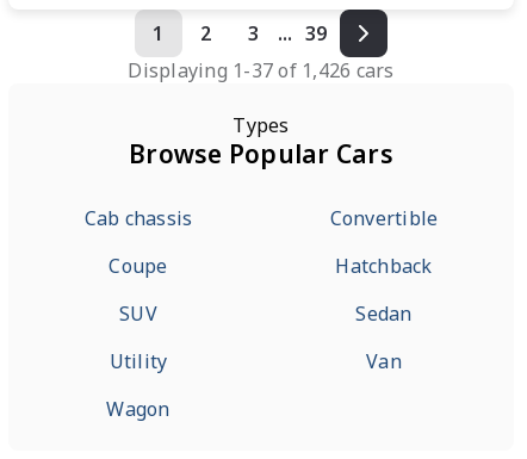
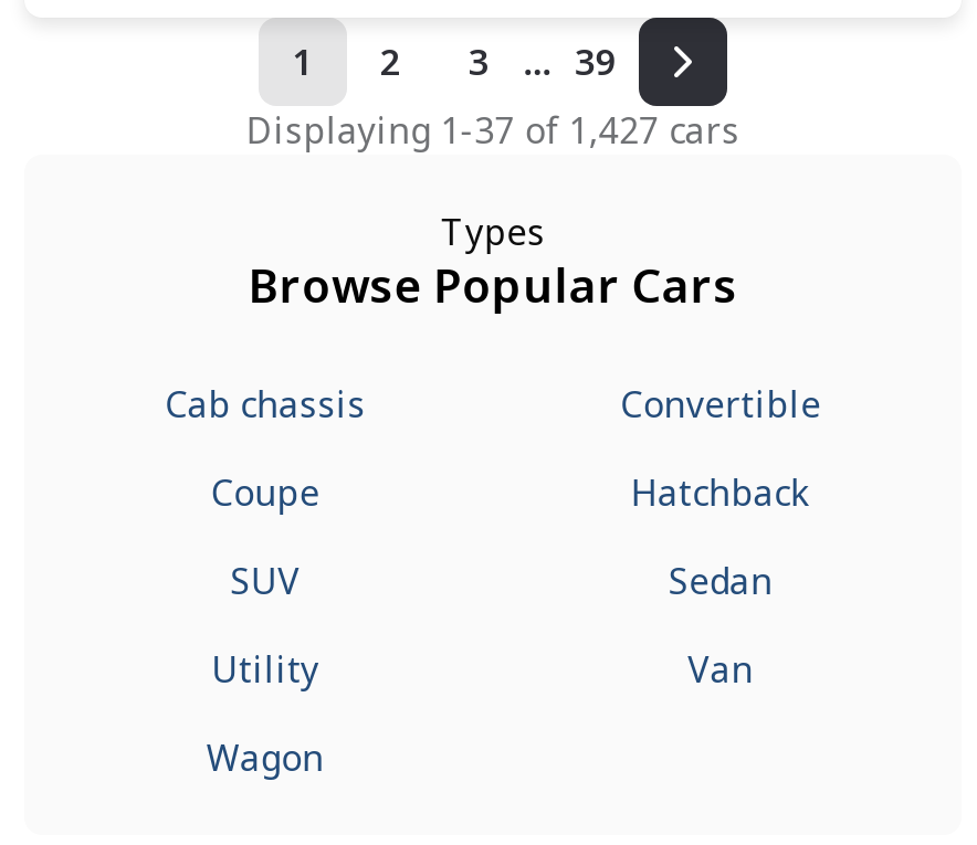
- Displaying 1 - 37 of 1,426cars
+ Displaying 1 - 37 of 1,427cars
